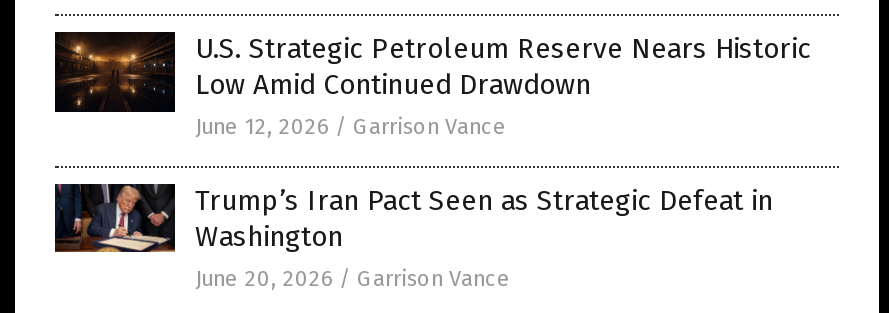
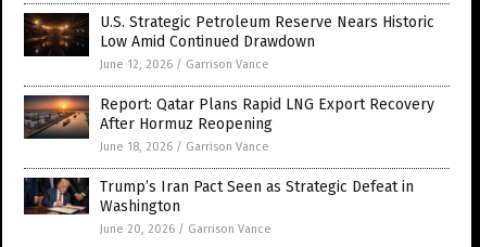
+ [image]
+ Report: Qatar Plans Rapid LNG Export Recovery
+ After Hormuz Reopening
+ June 18, 2026 / Garrison Vance
